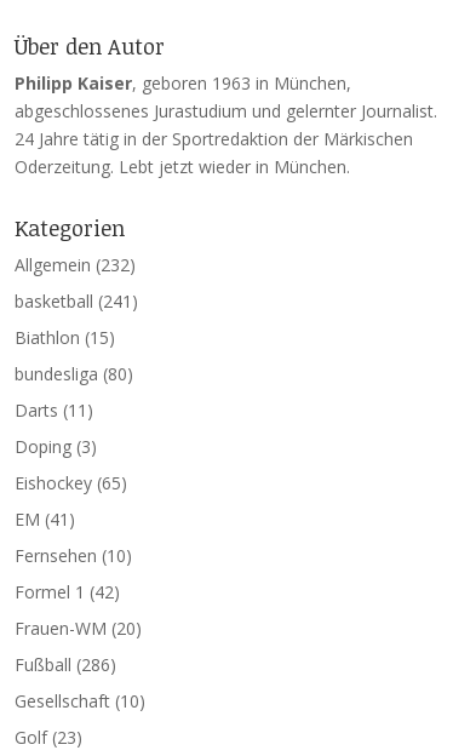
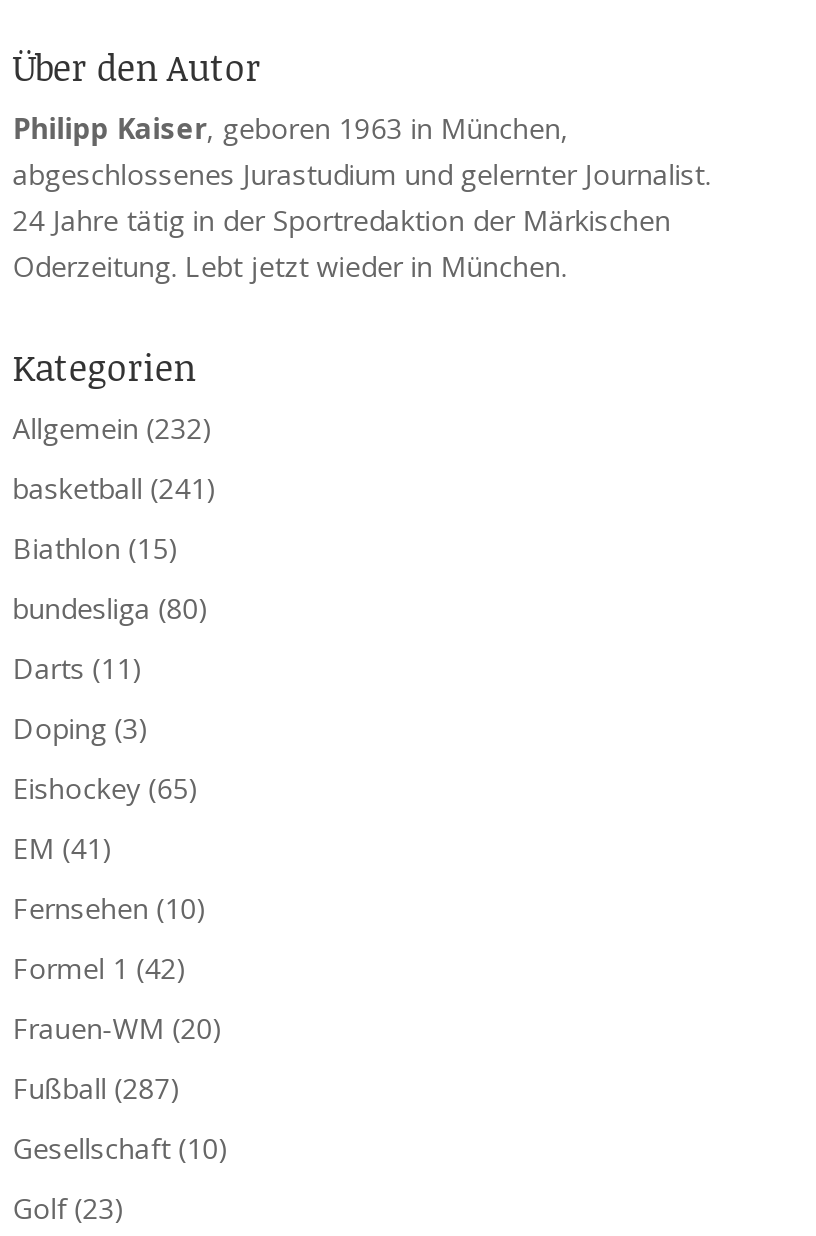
- Fußball (286)
+ Fußball (287)
